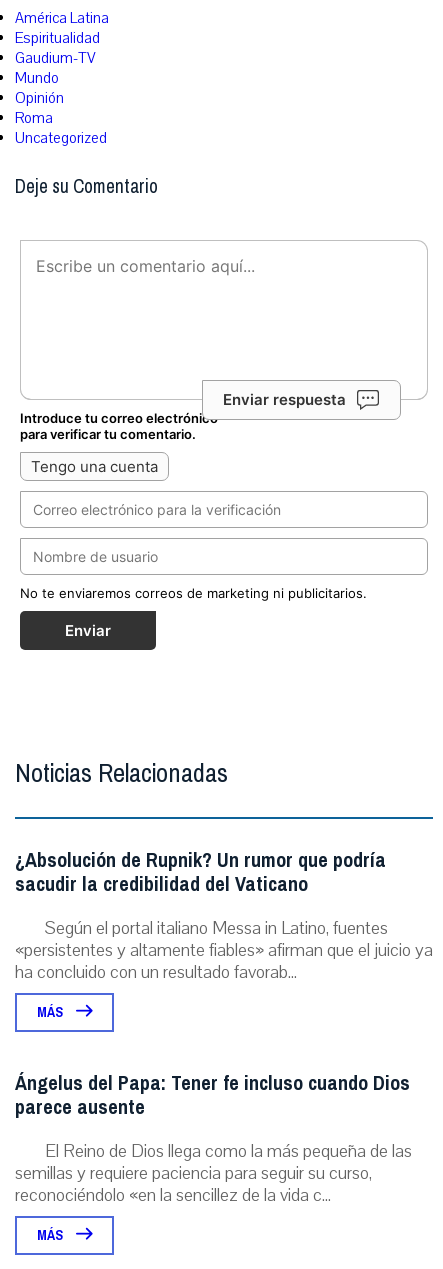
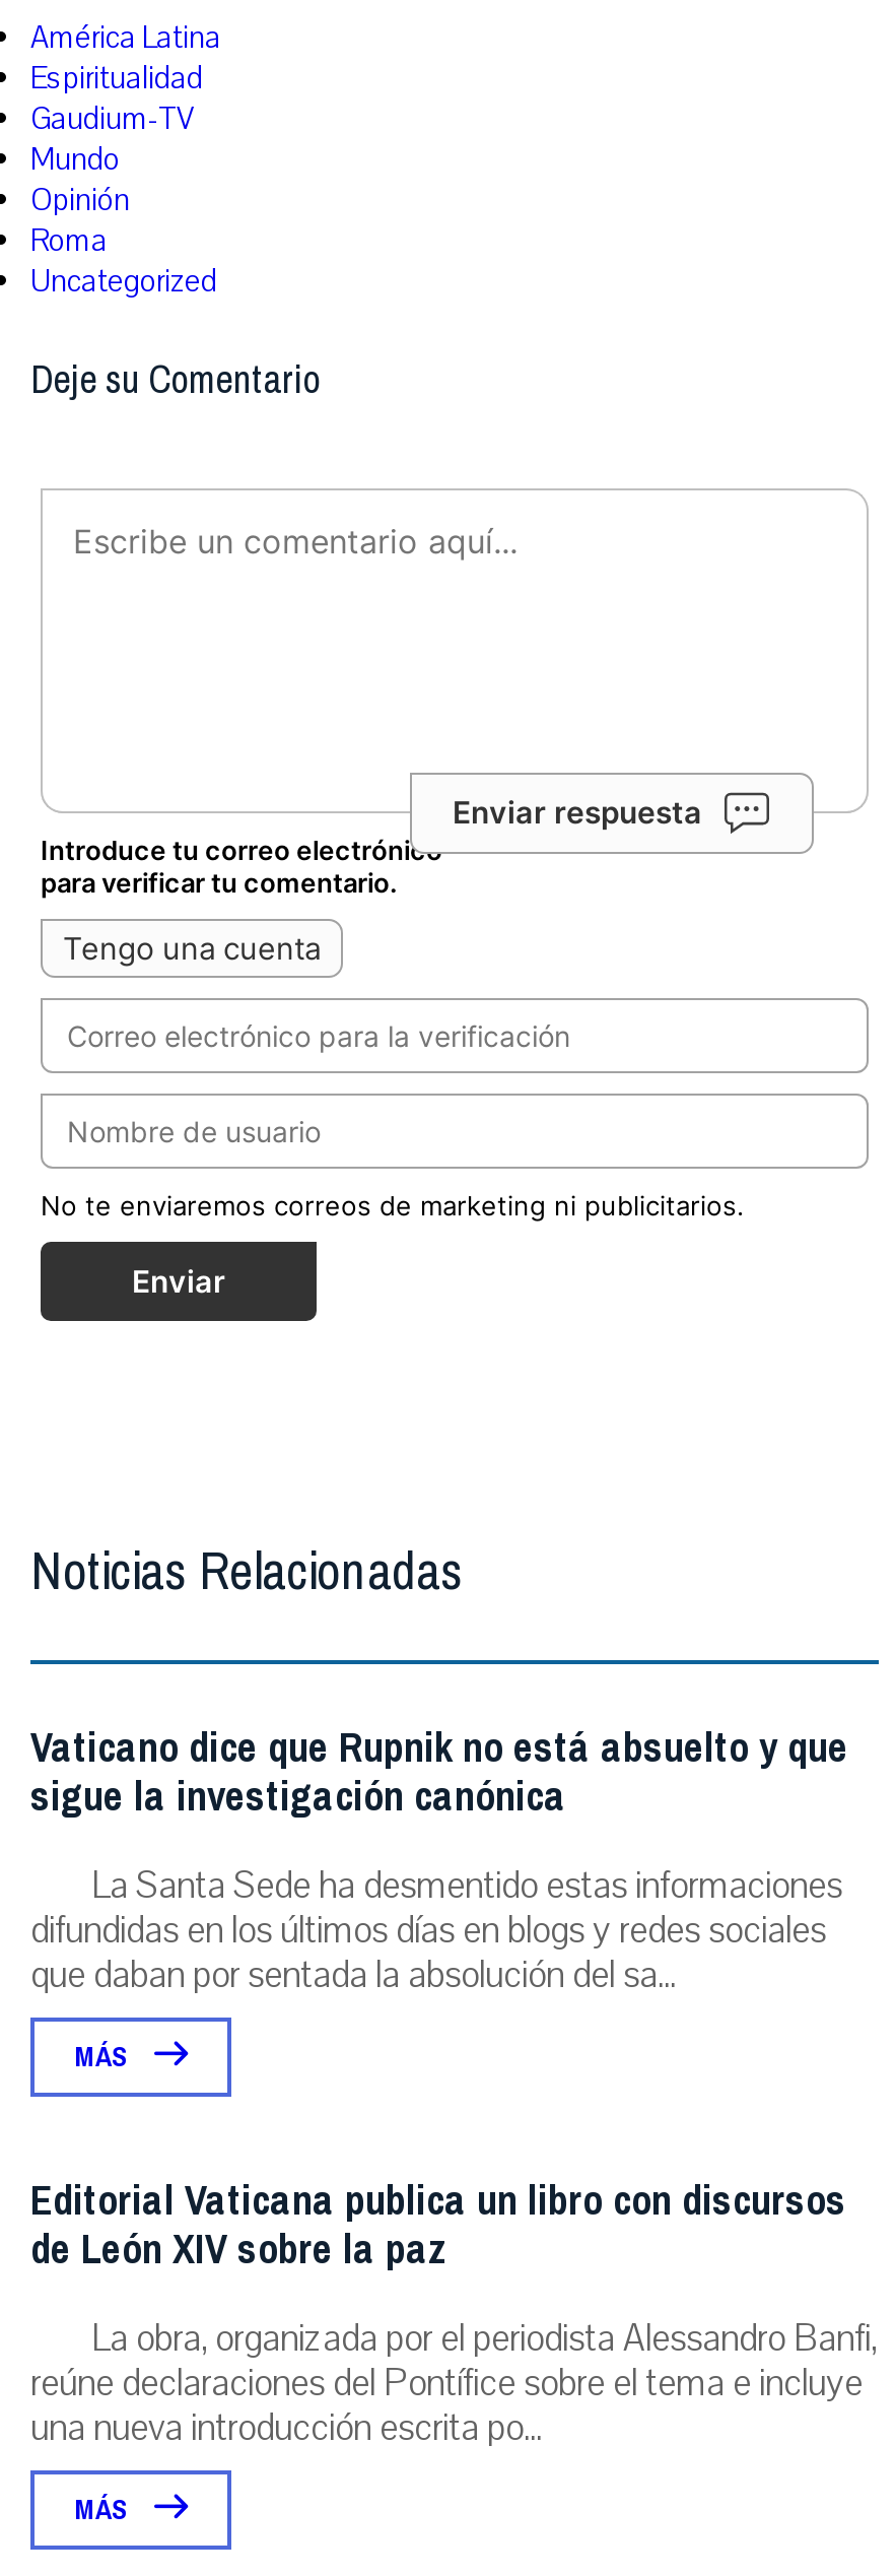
- ¿Absolución de Rupnik? Un rumor que podría
- sacudir la credibilidad del Vaticano
- Según el portal italiano Messa in Latino, fuentes
- «persistentes y altamente fiables» afirman que el juicio ya
- ha concluido con un resultado favorab...
+ Vaticano dice que Rupnik no está absuelto y que
+ sigue la investigación canónica
+ La Santa Sede ha desmentido estas informaciones
+ difundidas en los últimos días en blogs y redes sociales
+ que daban por sentada la absolución del sa...

- Ángelus del Papa: Tener fe incluso cuando Dios
- parece ausente
- El Reino de Dios llega como la más pequeña de las
- semillas y requiere paciencia para seguir su curso,
- reconociéndolo «en la sencillez de la vida c...
+ Editorial Vaticana publica un libro con discursos
+ de León XIV sobre la paz
+ La obra, organizada por el periodista Alessandro Banfi,
+ reúne declaraciones del Pontífice sobre el tema e incluye
+ una nueva introducción escrita po...
